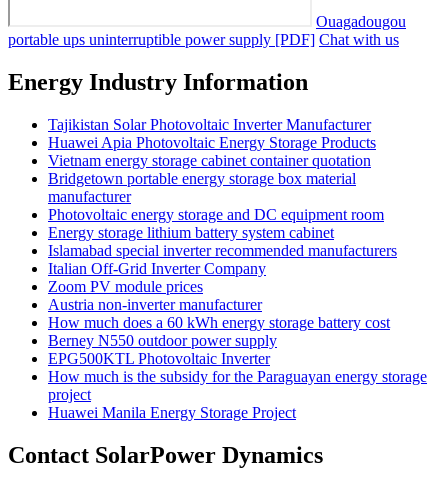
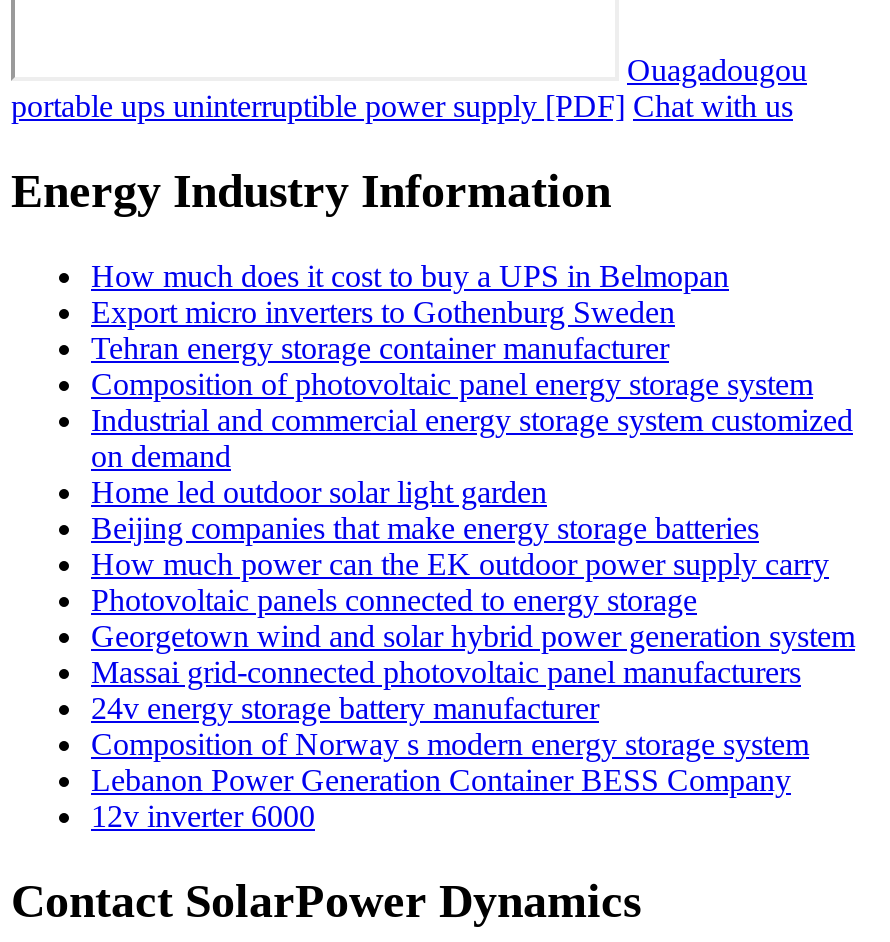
- Tajikistan Solar Photovoltaic Inverter Manufacturer
- Huawei Apia Photovoltaic Energy Storage Products
- Vietnam energy storage cabinet container quotation
- Bridgetown portable energy storage box material
- manufacturer
- Photovoltaic energy storage and DC equipment room
- Energy storage lithium battery system cabinet
- Islamabad special inverter recommended manufacturers
- Italian Off-Grid Inverter Company
- Zoom PV module prices
- Austria non-inverter manufacturer
- How much does a 60 kWh energy storage battery cost
- Berney N550 outdoor power supply
- EPG500KTL Photovoltaic Inverter
- How much is the subsidy for the Paraguayan energy storage
- project
- Huawei Manila Energy Storage Project
+ How much does it cost to buy a UPS in Belmopan
+ Export micro inverters to Gothenburg Sweden
+ Tehran energy storage container manufacturer
+ Composition of photovoltaic panel energy storage system
+ Industrial and commercial energy storage system customized
+ on demand
+ Home led outdoor solar light garden
+ Beijing companies that make energy storage batteries
+ How much power can the EK outdoor power supply carry
+ Photovoltaic panels connected to energy storage
+ Georgetown wind and solar hybrid power generation system
+ Massai grid-connected photovoltaic panel manufacturers
+ 24v energy storage battery manufacturer
+ Composition of Norway s modern energy storage system
+ Lebanon Power Generation Container BESS Company
+ 12v inverter 6000
